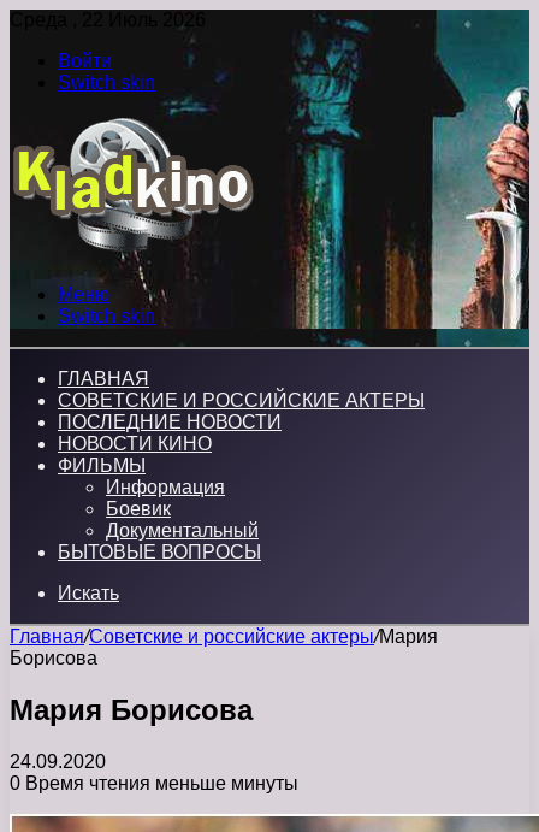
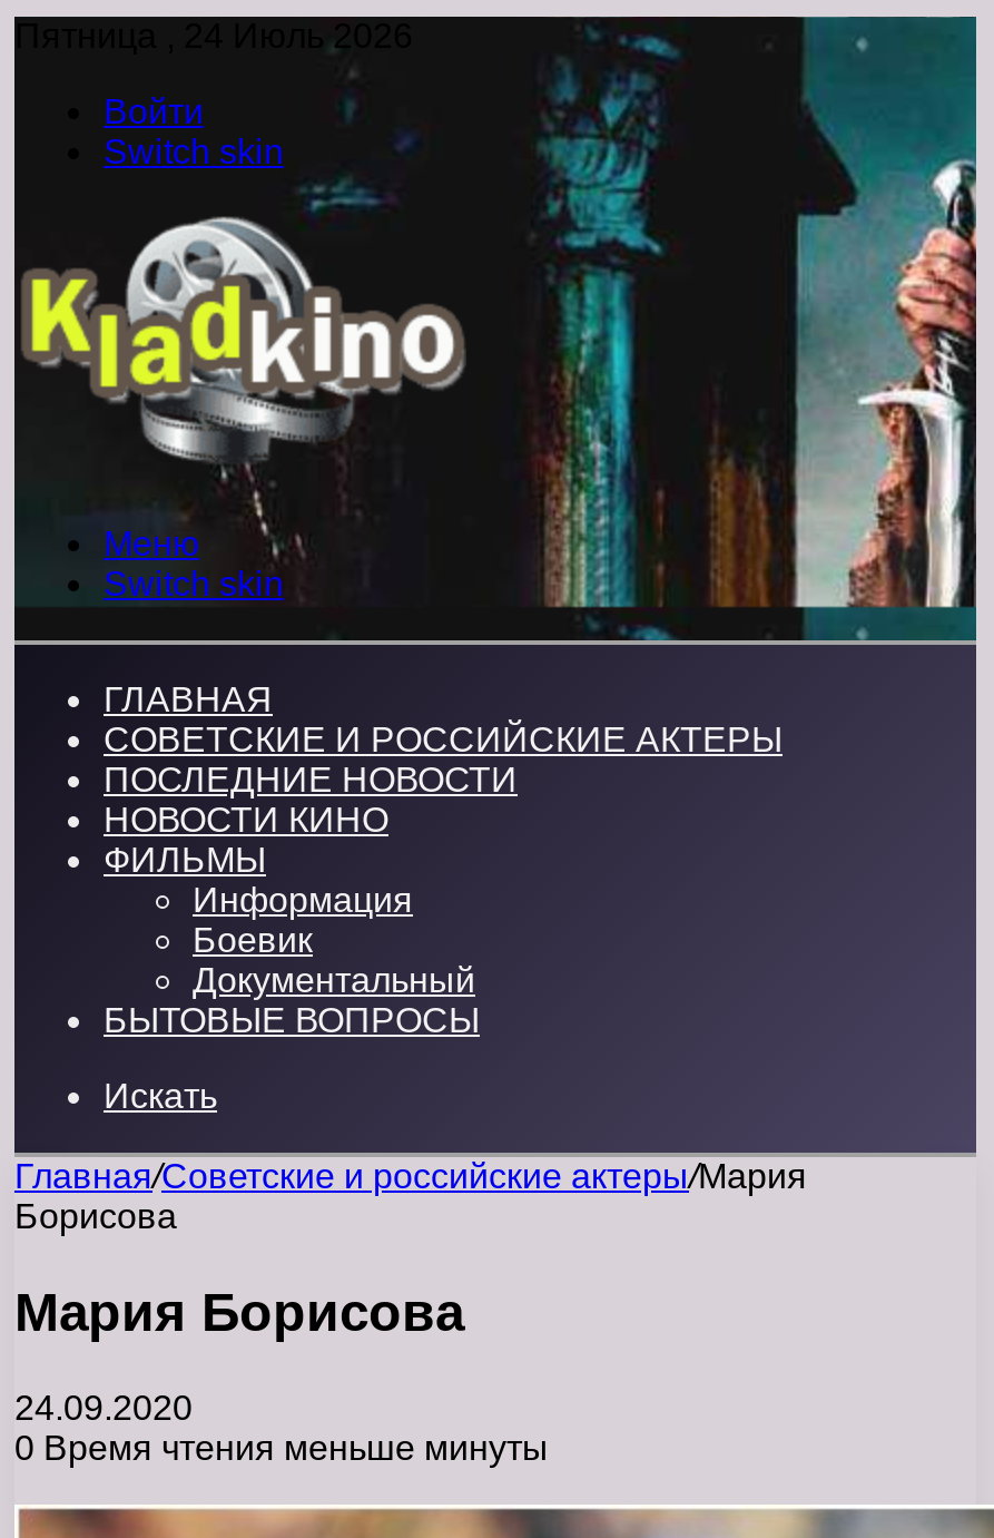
- Среда , 22 Июль 2026
+ Пятница , 24 Июль 2026
